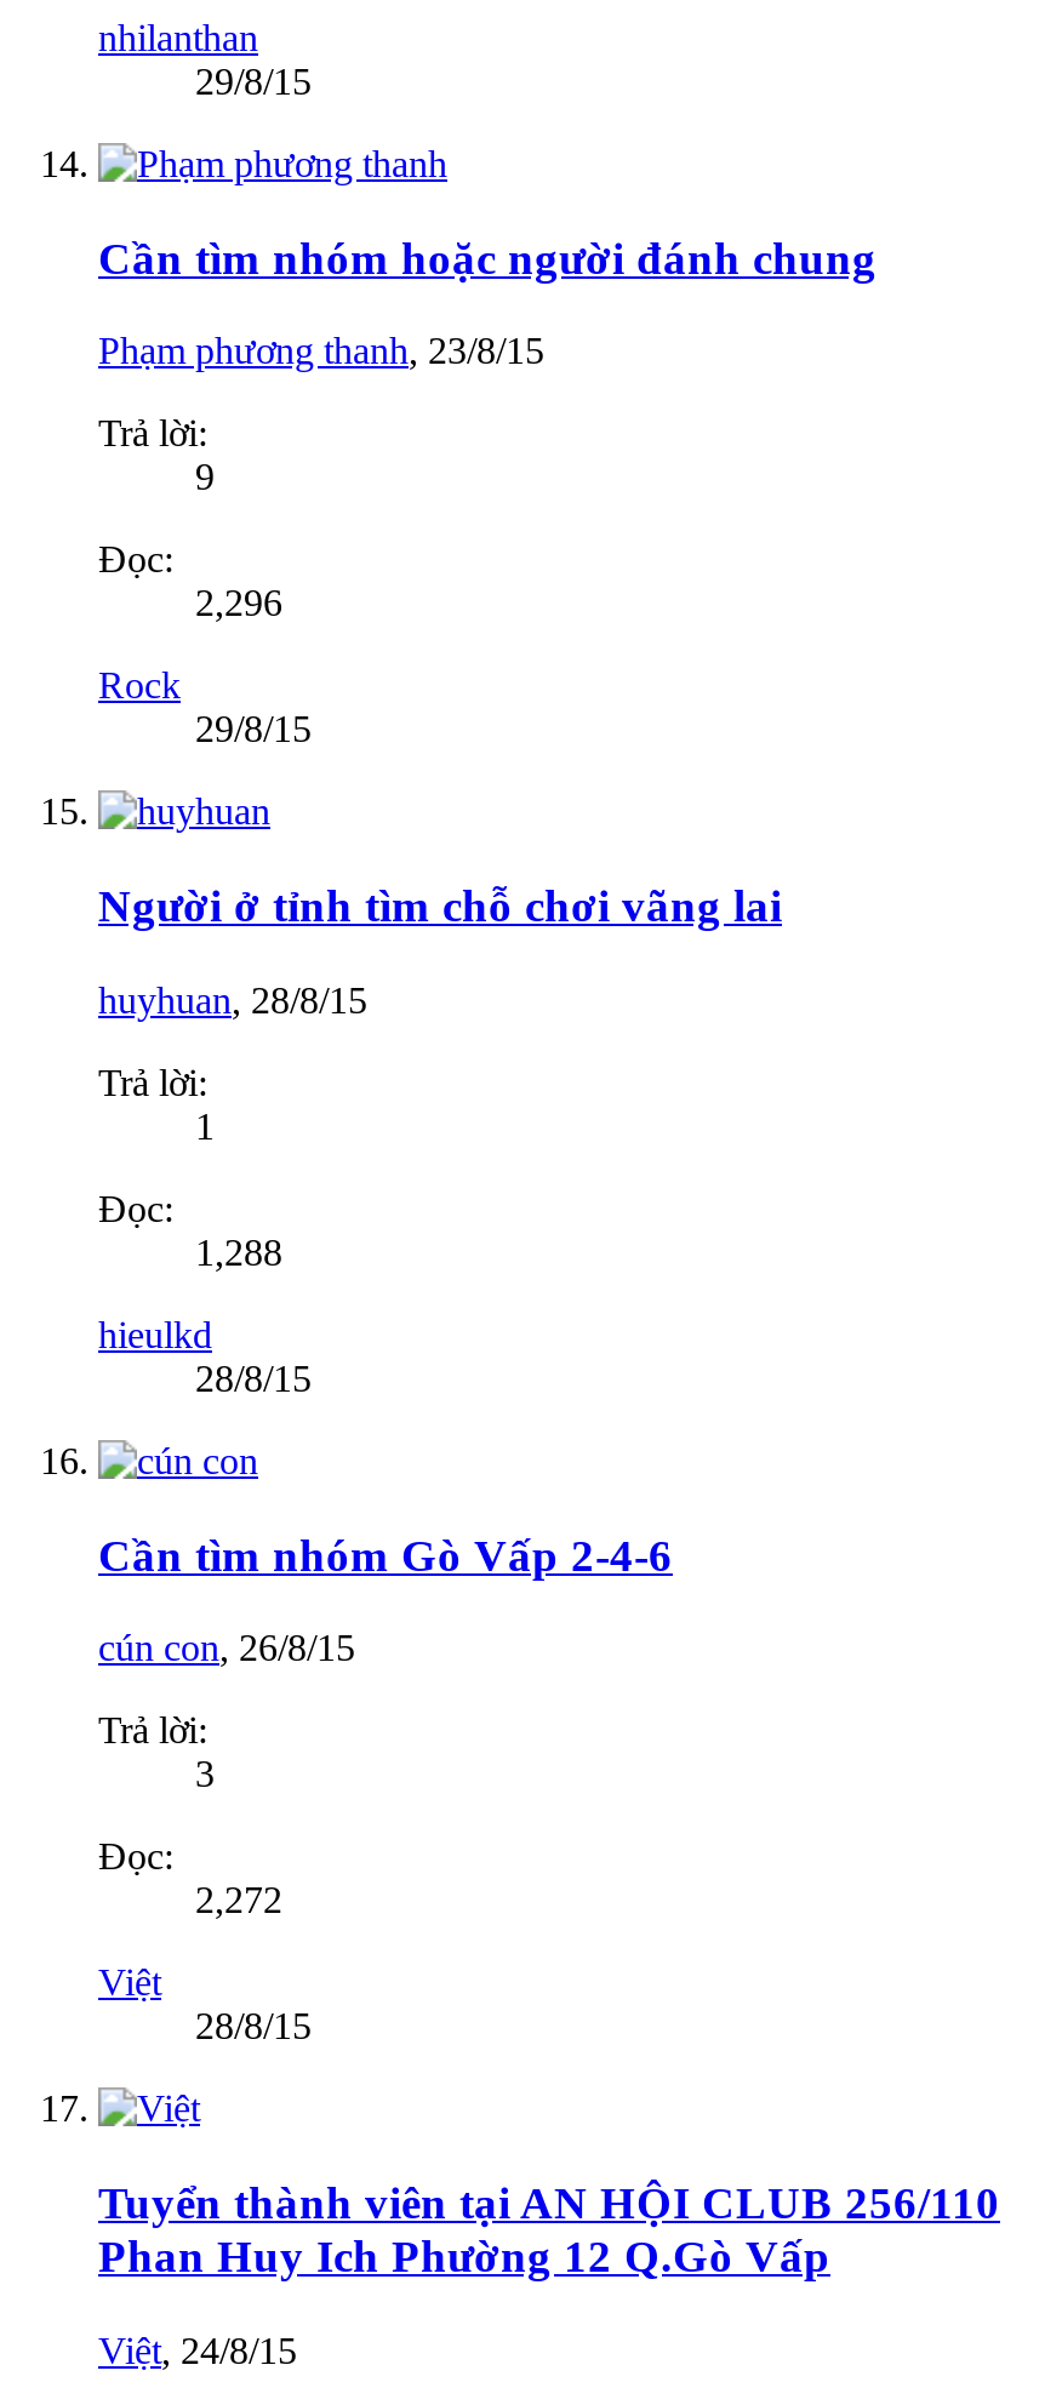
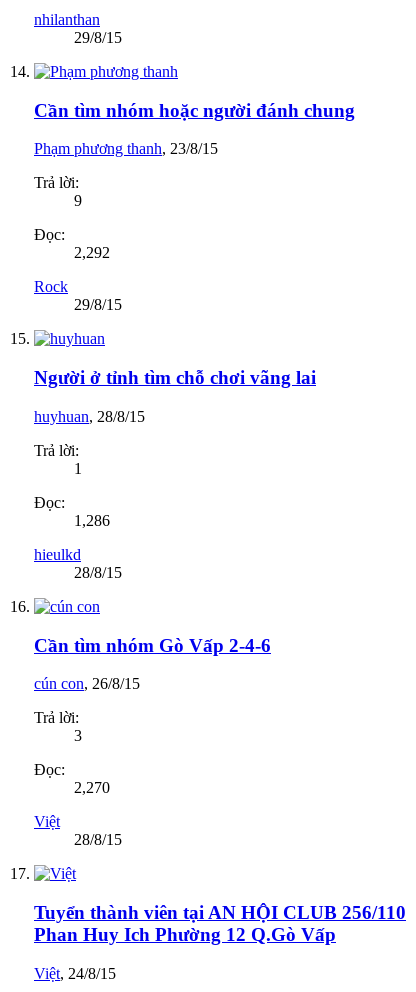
- 2,296
+ 2,292

- 1,288
+ 1,286

- 2,272
+ 2,270
